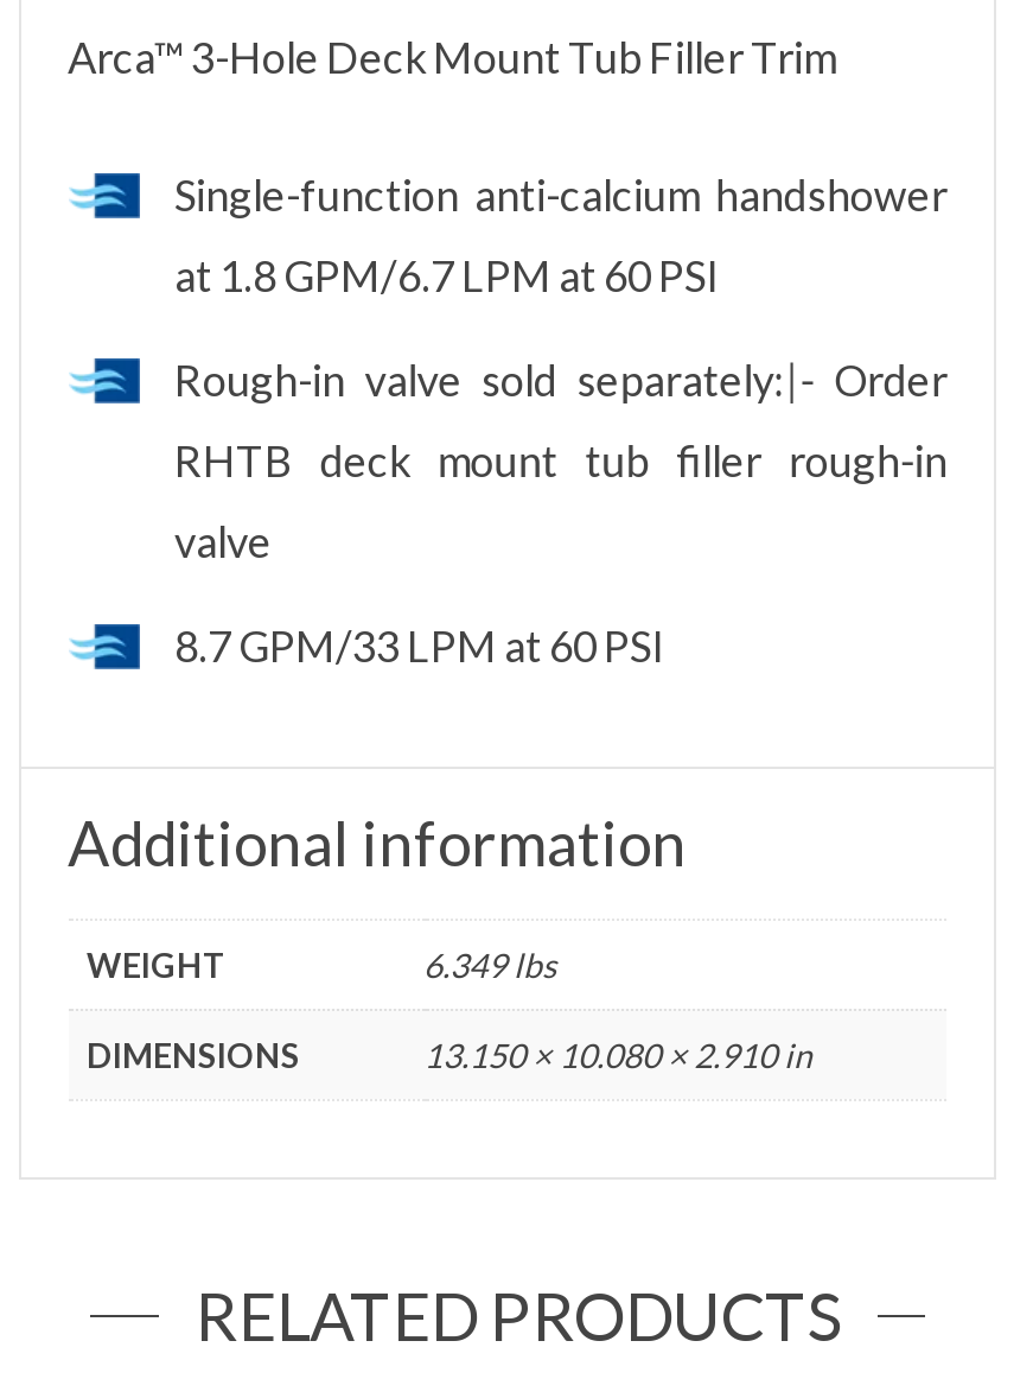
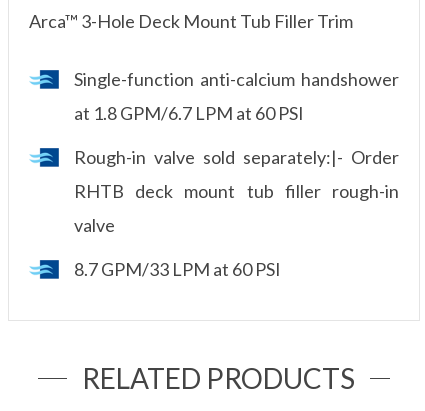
- Additional information
- WEIGHT
- 6.349 lbs
- DIMENSIONS
- 13.150 × 10.080 × 2.910 in
